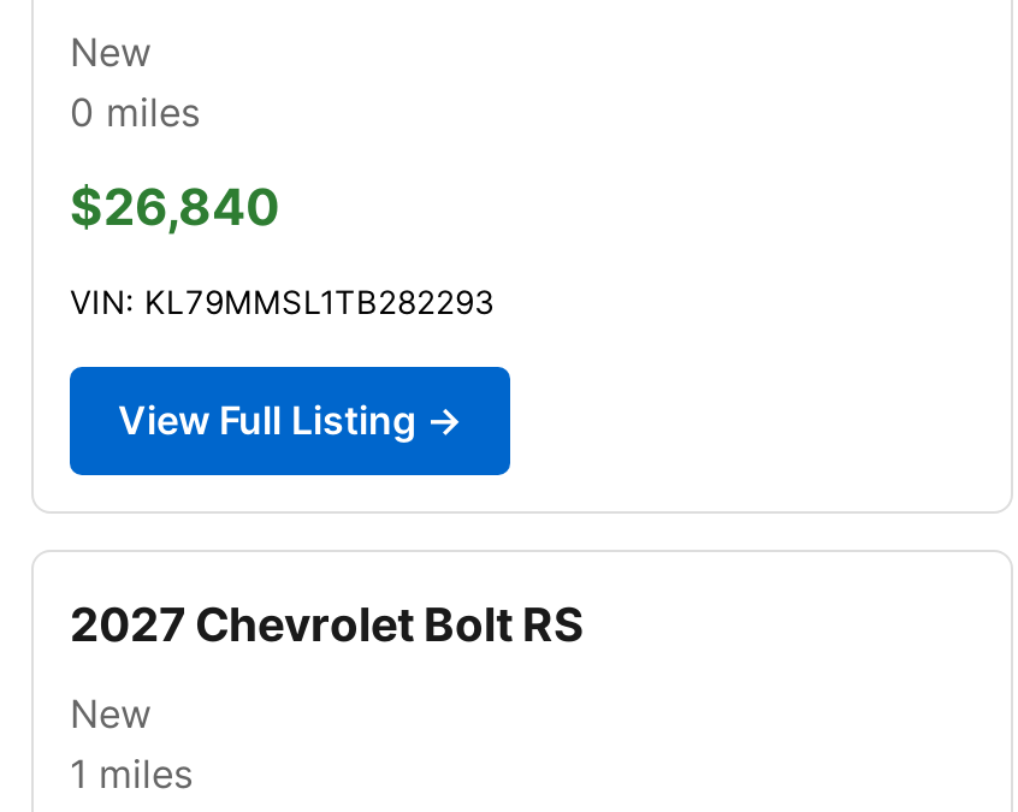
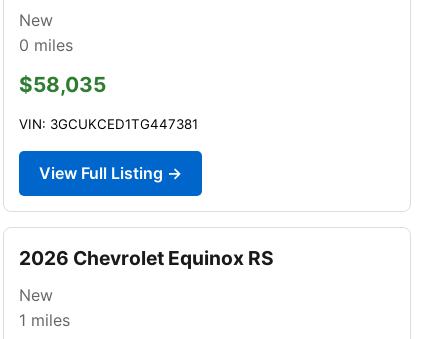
- $26,840
+ $58,035

- VIN: KL79MMSL1TB282293
+ VIN: 3GCUKCED1TG447381

- 2027 Chevrolet Bolt RS
+ 2026 Chevrolet Equinox RS
